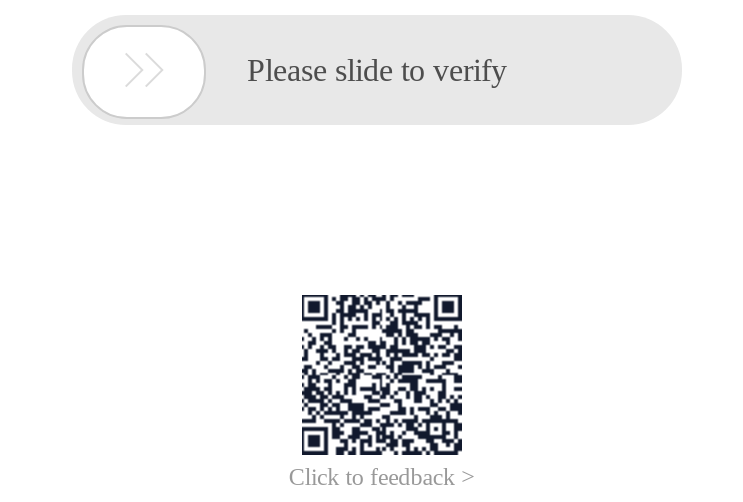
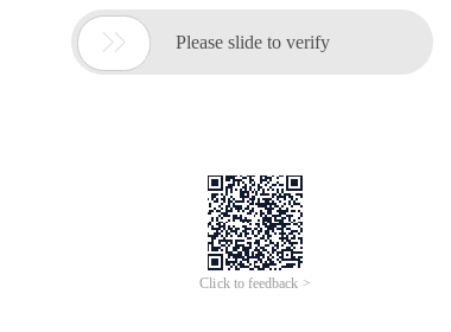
- [image]
+ [image]
